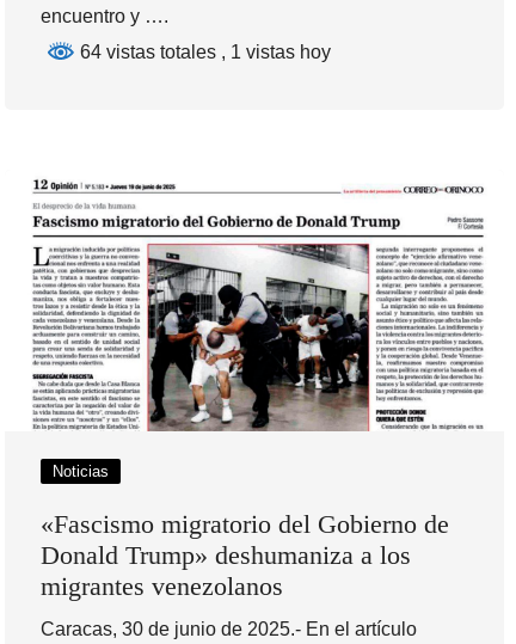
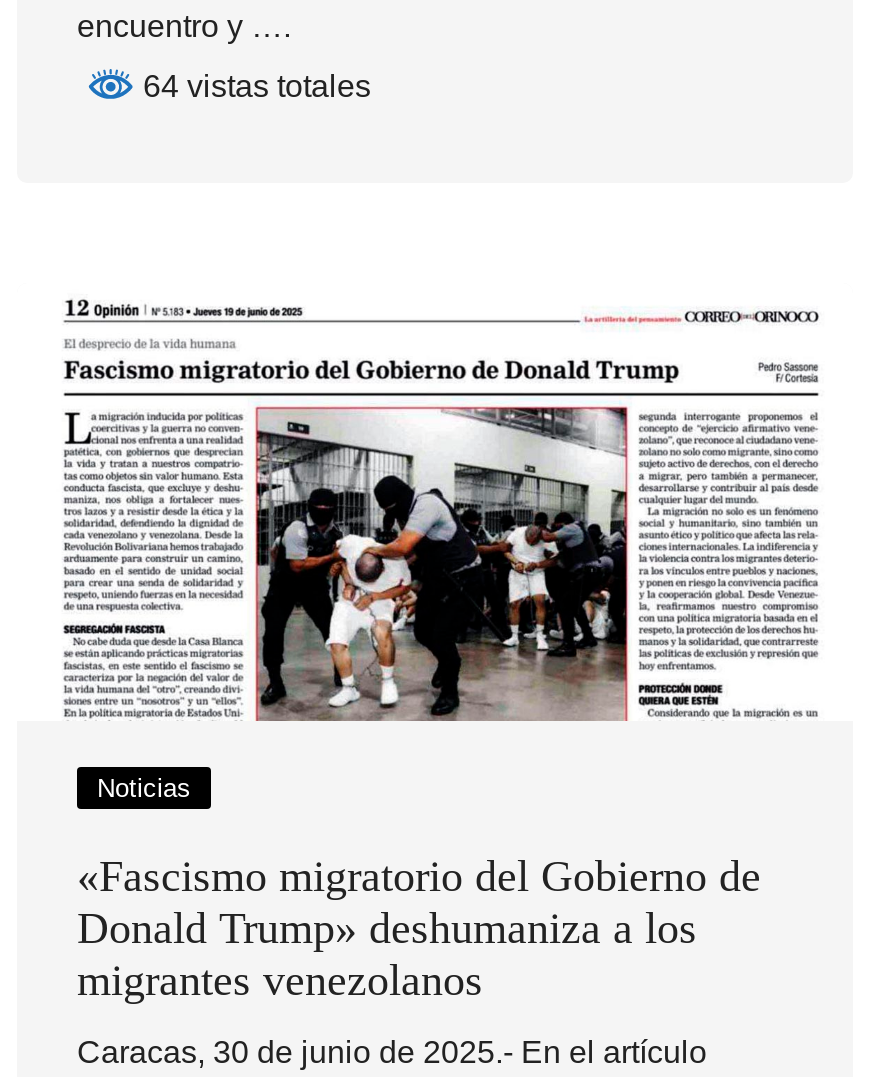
- 64 vistas totales, 1 vistas hoy
+ 64 vistas totales
